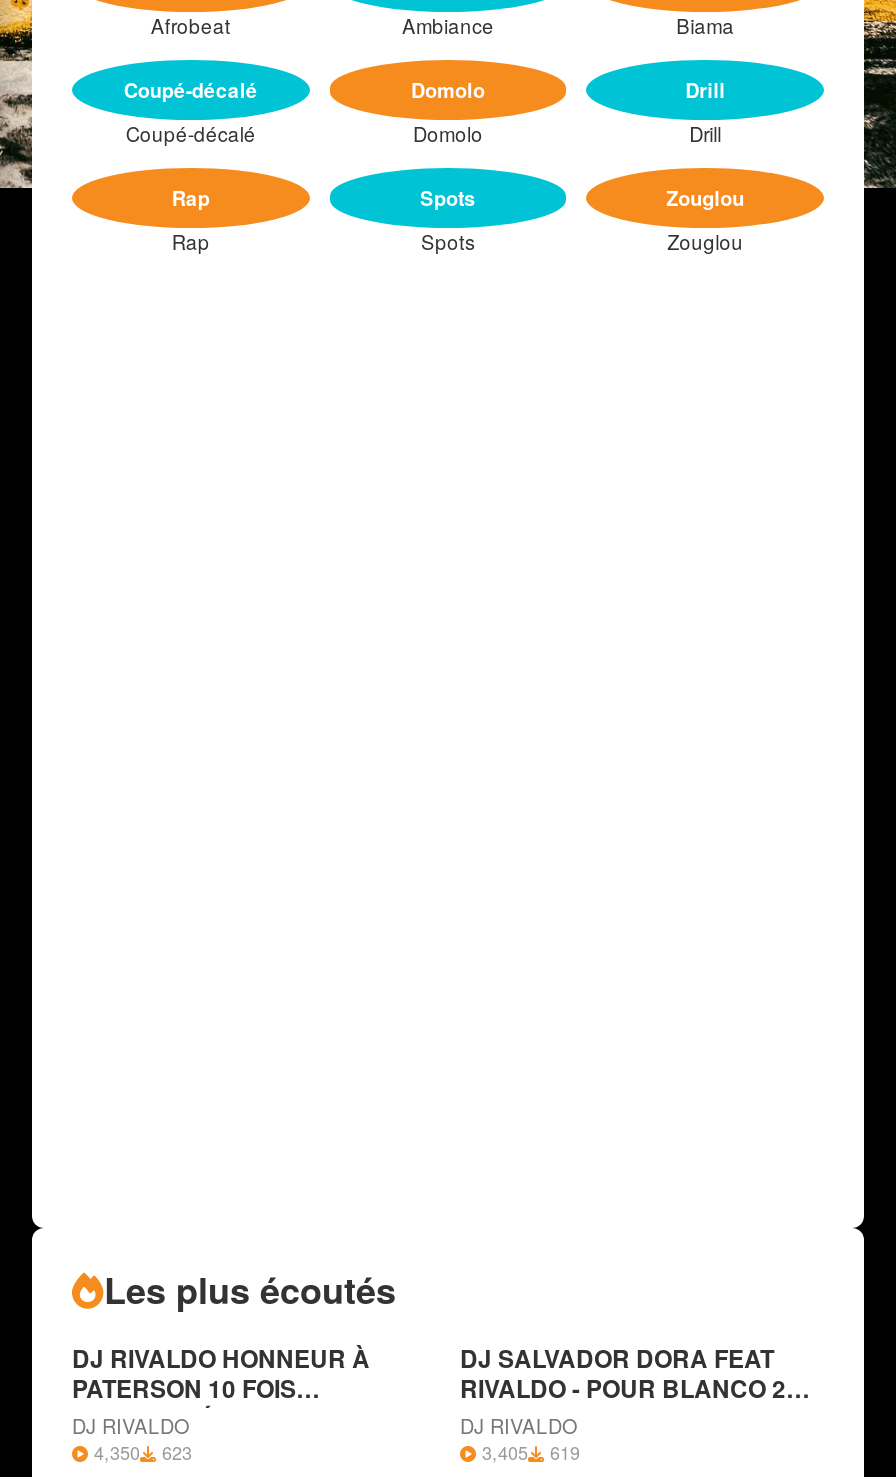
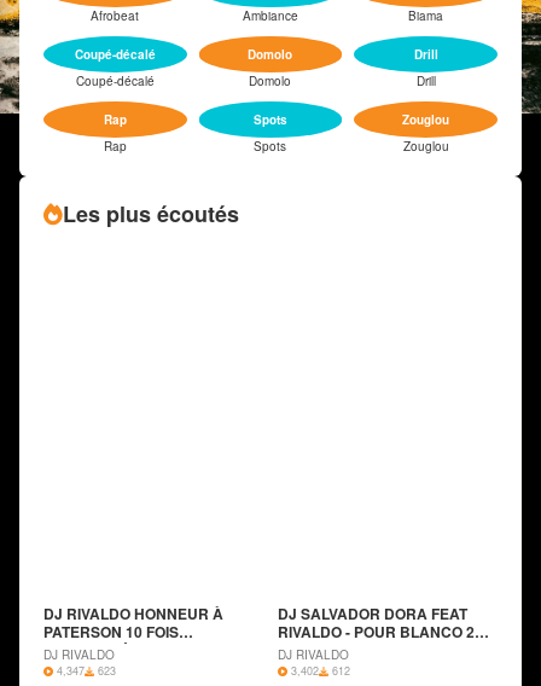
moved up: Les plus écoutés

- 4,350 623
+ 4,347 623

- 3,405
+ 3,402

- 619
+ 612
